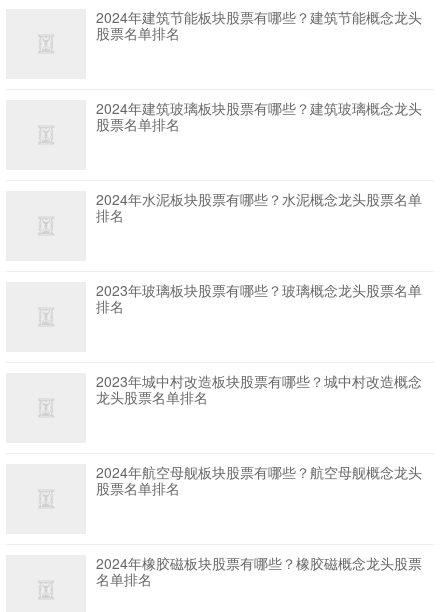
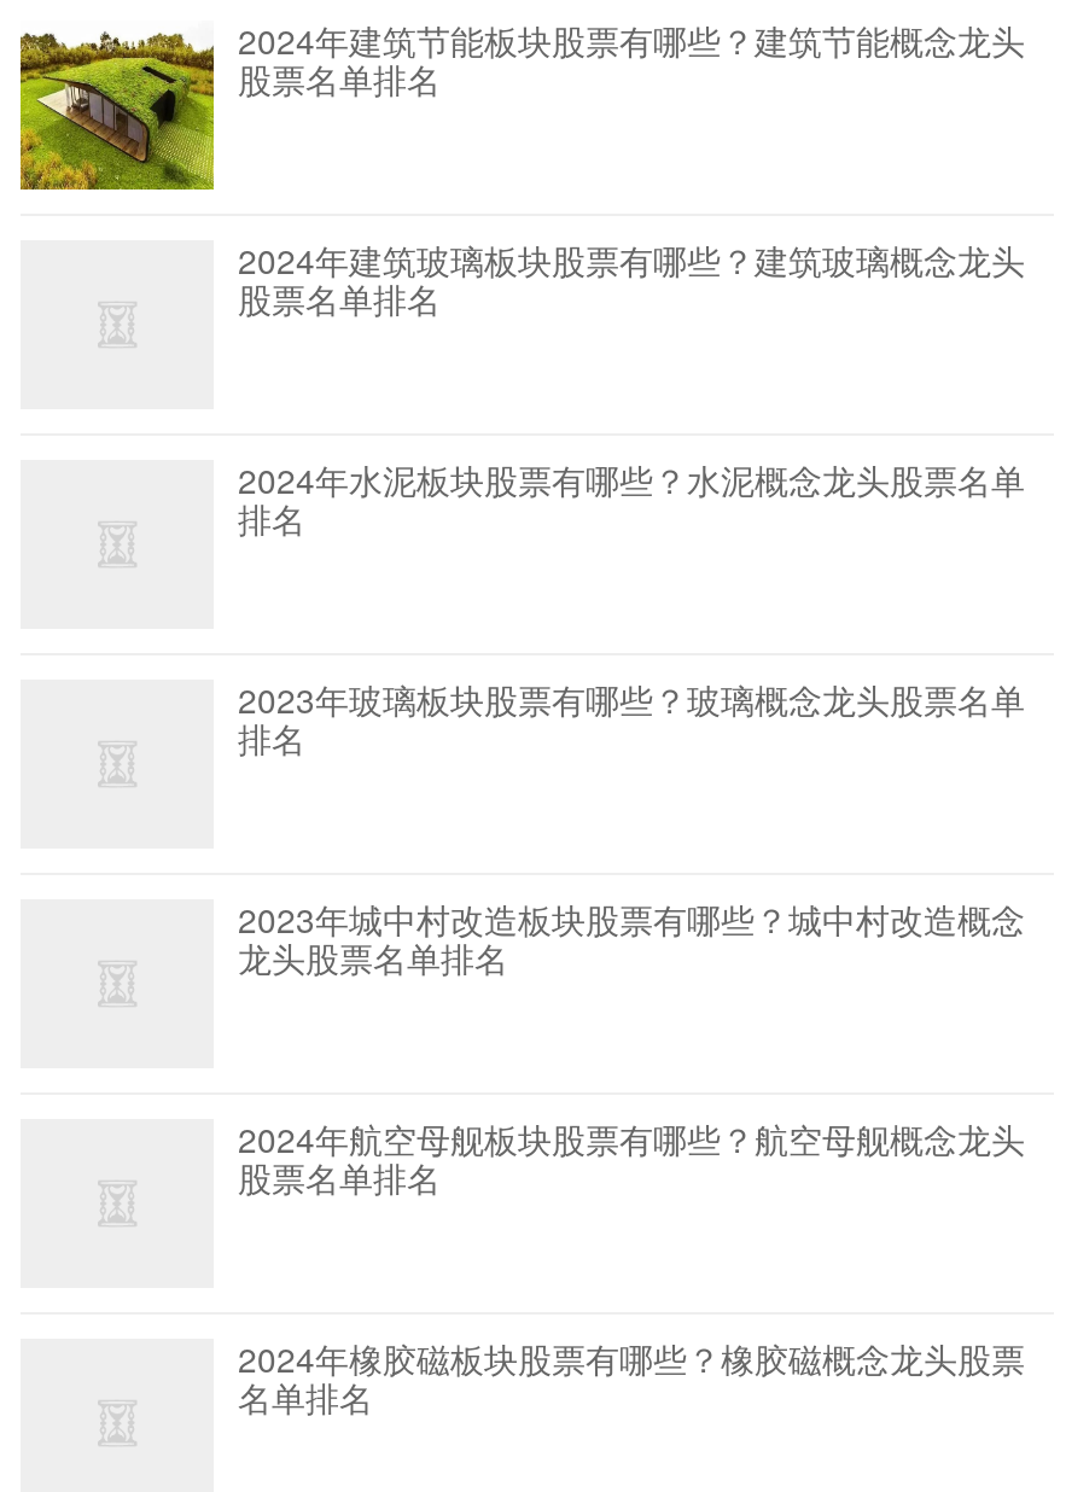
+ [image]
